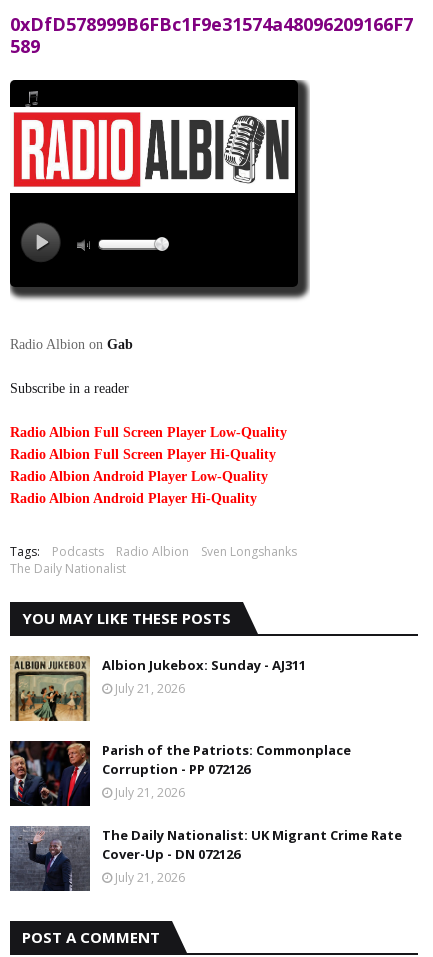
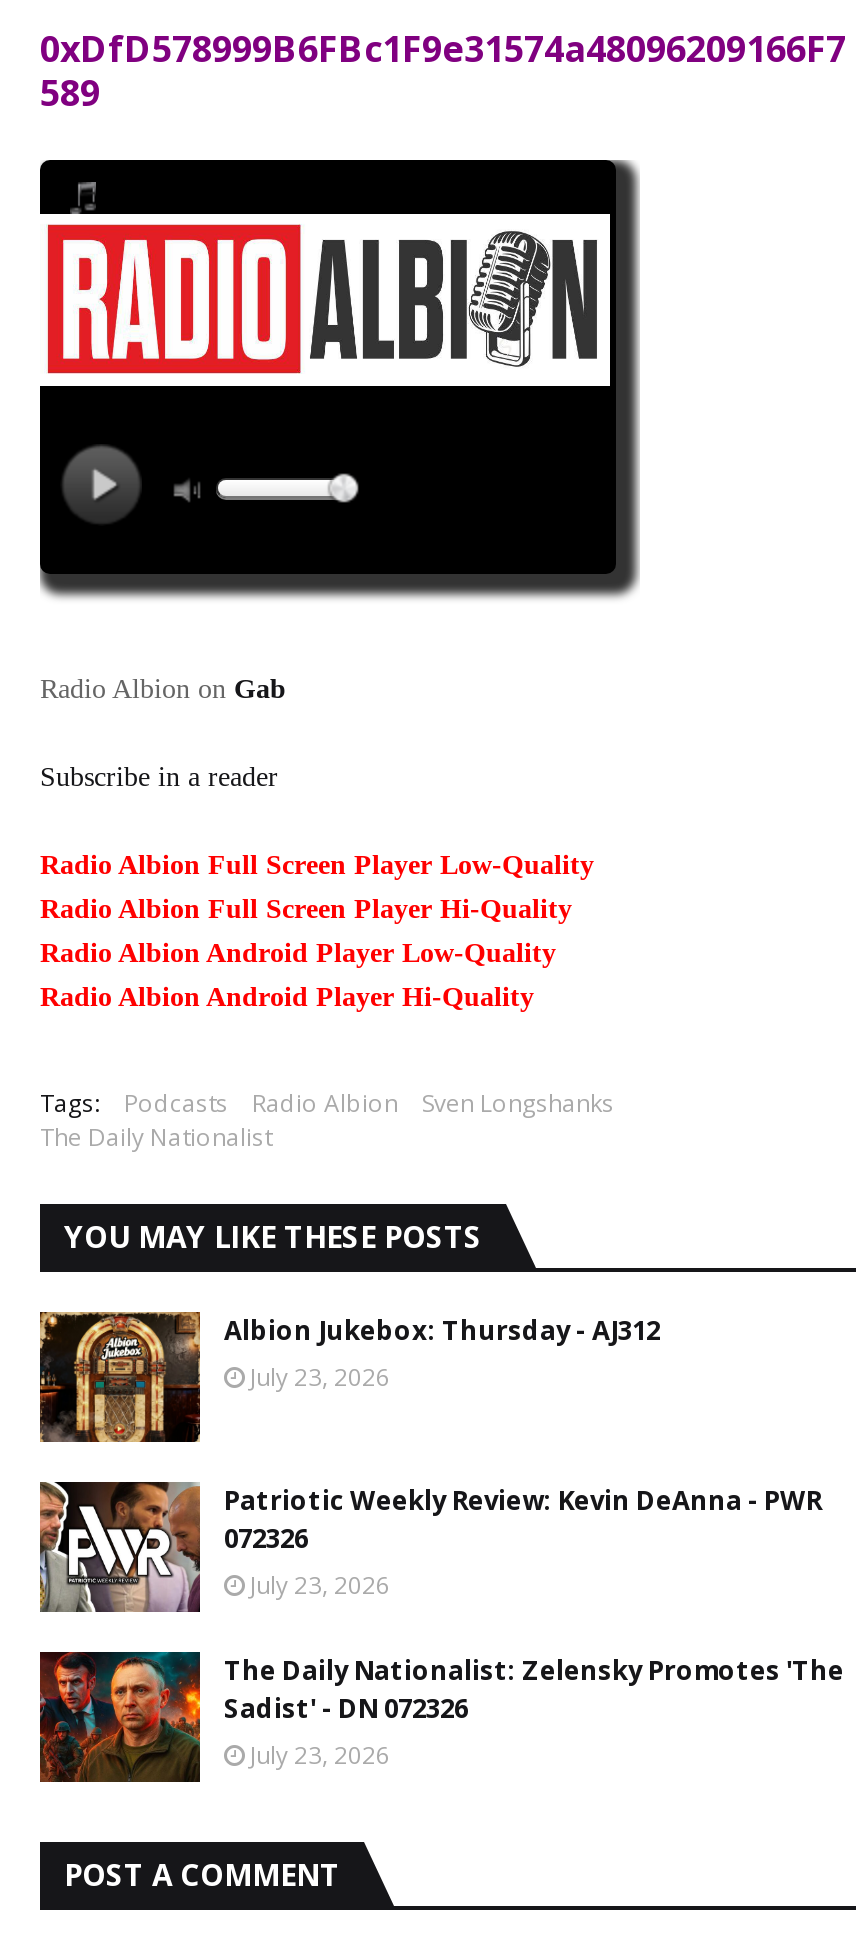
- [image]
- Albion Jukebox: Sunday - AJ311
- July 21, 2026
+ [image]
+ Albion Jukebox: Thursday - AJ312
+ July 23, 2026

- [image]
- Parish of the Patriots: Commonplace
- Corruption - PP 072126
- July 21, 2026
+ [image]
+ Patriotic Weekly Review: Kevin DeAnna - PWR
+ 072326
+ July 23, 2026

- [image]
- The Daily Nationalist: UK Migrant Crime Rate
- Cover-Up - DN 072126
- July 21, 2026
+ [image]
+ The Daily Nationalist: Zelensky Promotes 'The
+ Sadist' - DN 072326
+ July 23, 2026
